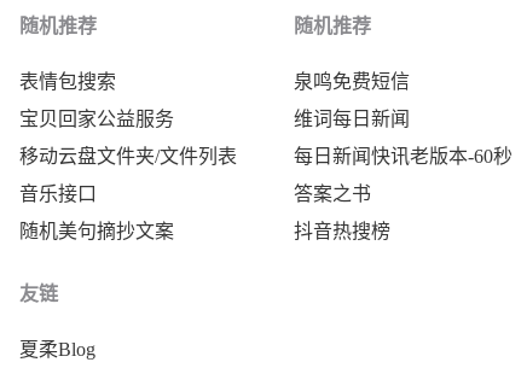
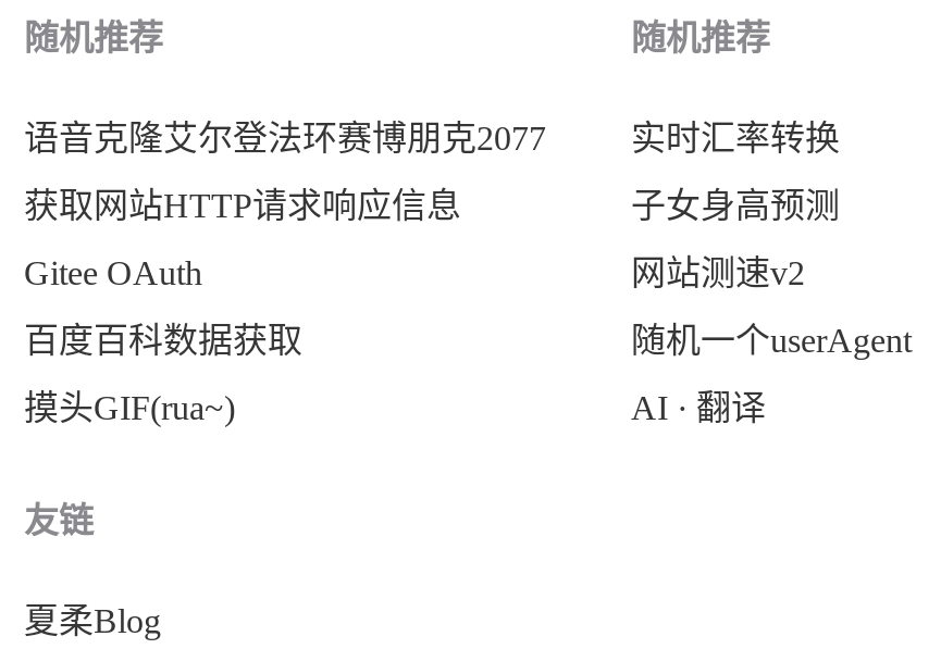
- 表情包搜索
+ 语音克隆艾尔登法环赛博朋克2077

- 泉鸣免费短信
+ 实时汇率转换

- 宝贝回家公益服务
+ 获取网站HTTP请求响应信息

- 维词每日新闻
+ 子女身高预测

- 移动云盘文件夹/文件列表
+ Gitee OAuth

- 每日新闻快讯老版本-60秒
+ 网站测速v2

- 音乐接口
+ 百度百科数据获取

- 答案之书
+ 随机一个userAgent

- 随机美句摘抄文案
+ 摸头GIF(rua~)

- 抖音热搜榜
+ AI · 翻译
